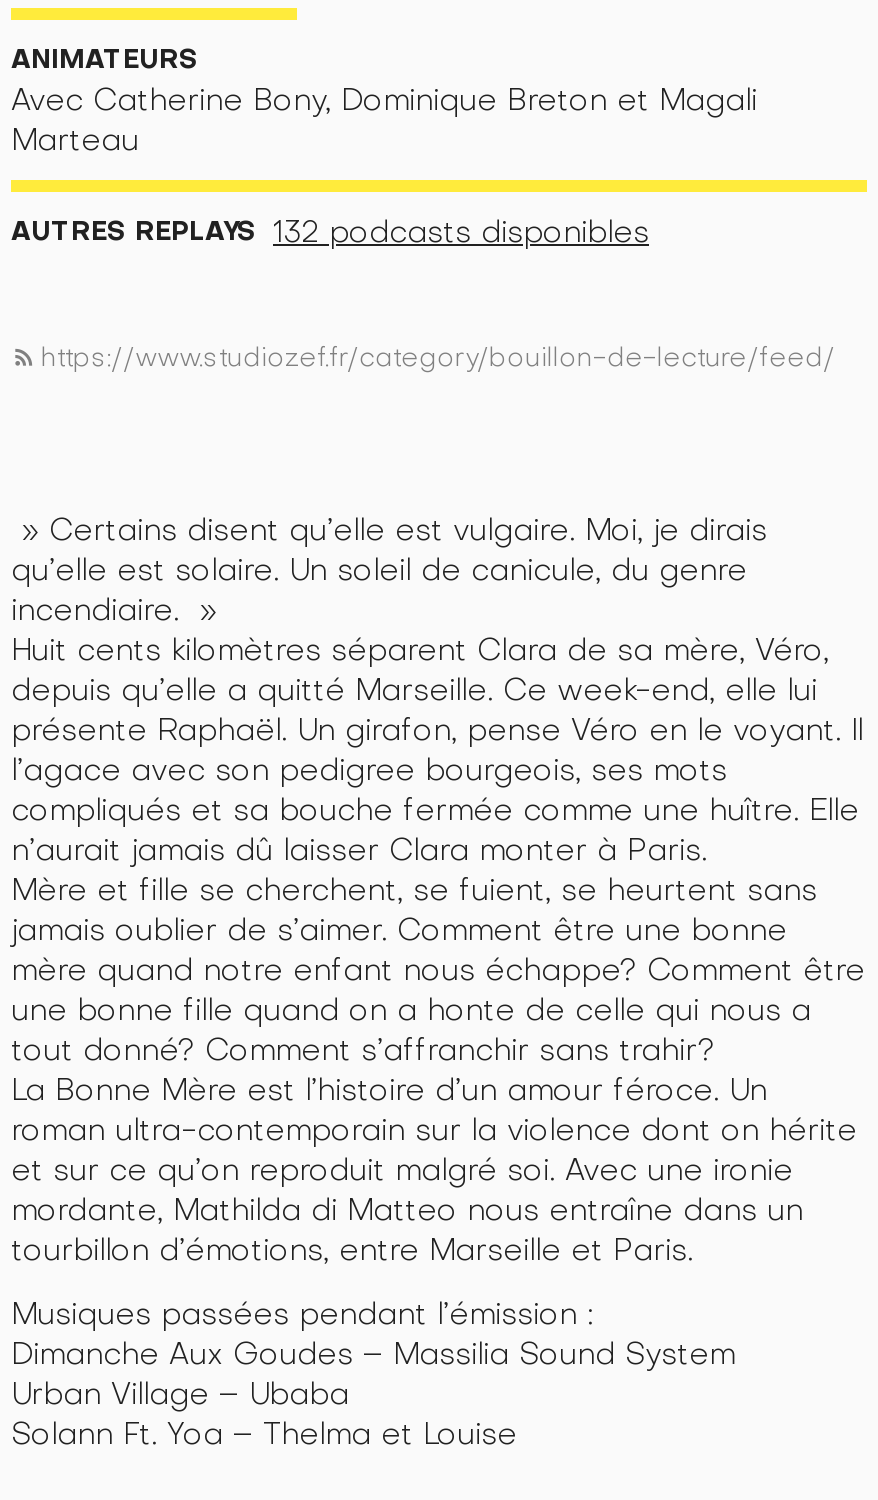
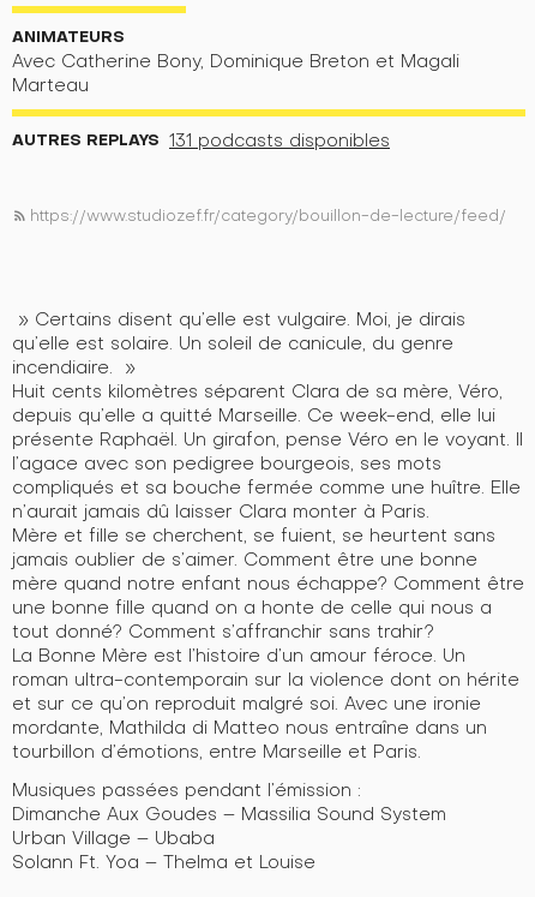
- AUTRES REPLAYS 132 podcasts disponibles
+ AUTRES REPLAYS 131 podcasts disponibles
